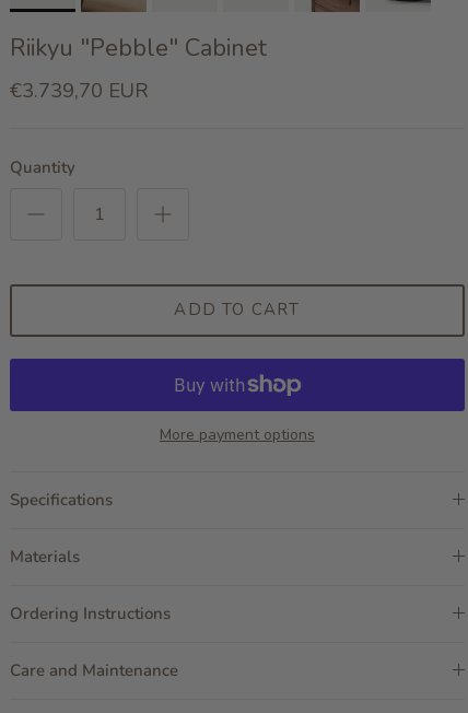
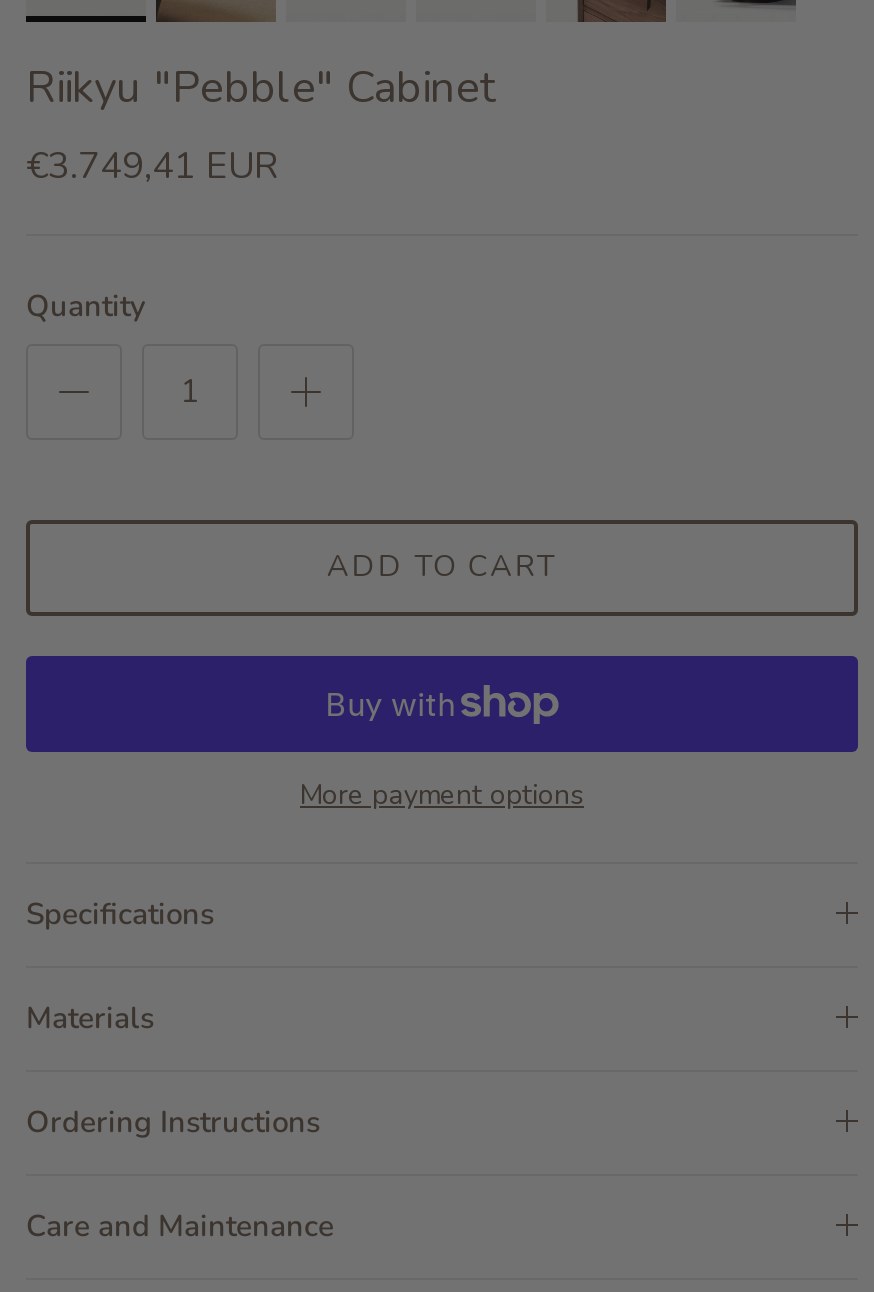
- €3.739,70 EUR
+ €3.749,41 EUR
